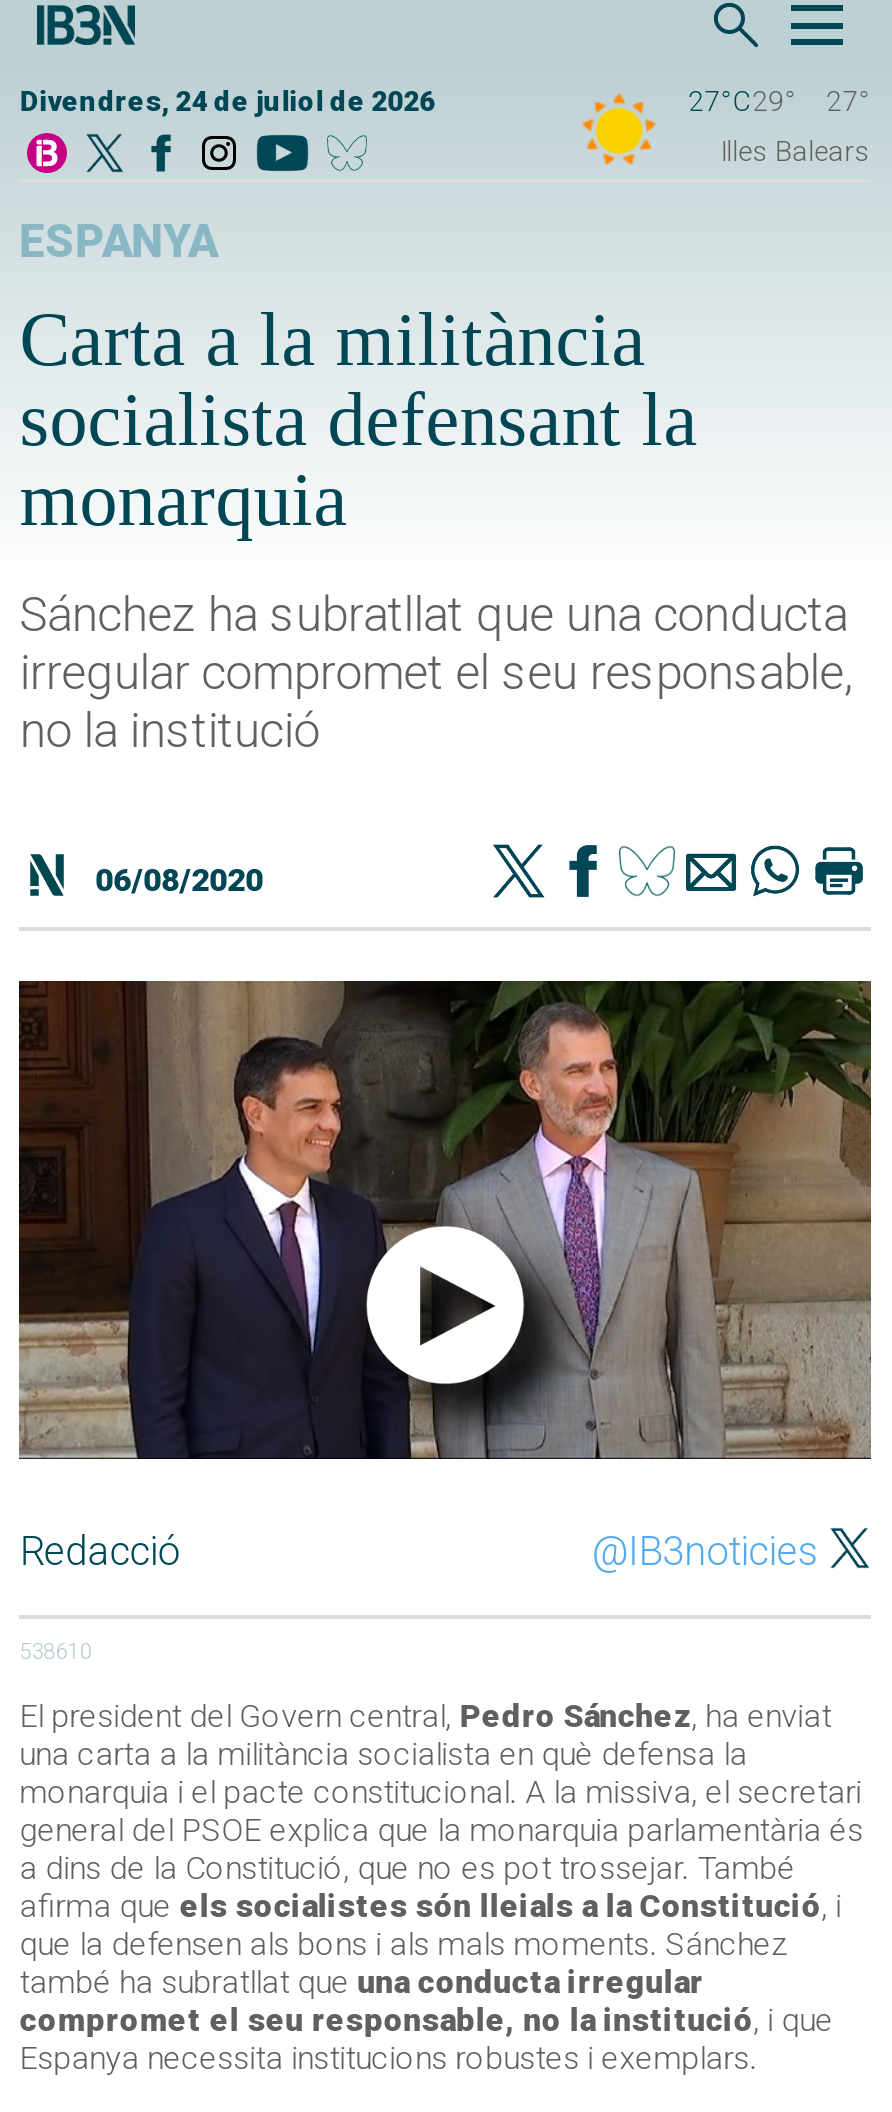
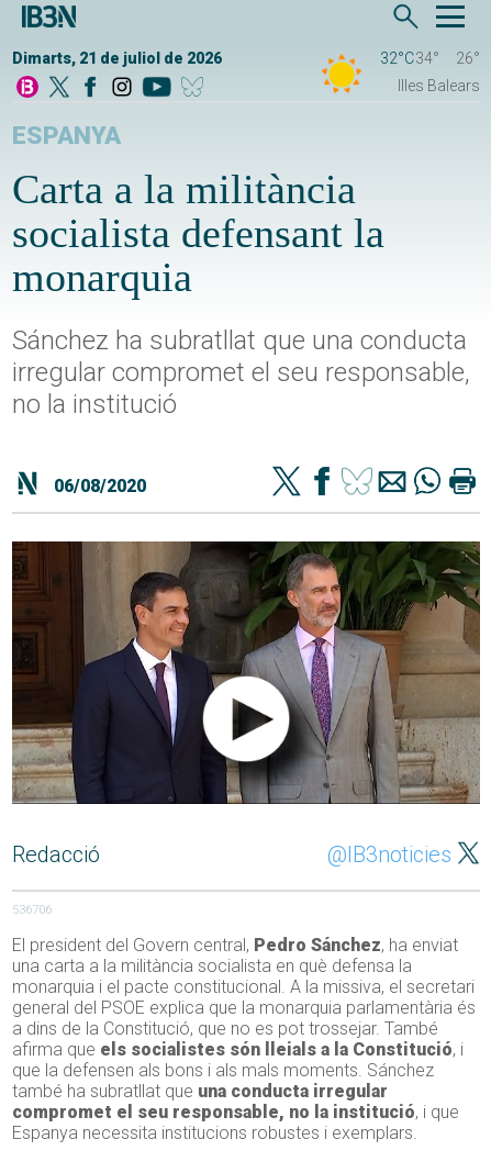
- Divendres, 24 de juliol de 2026
- 27°C29°
- 27°
+ Dimarts, 21 de juliol de 2026
+ 32°C34°
+ 26°

- 538610
+ 536706
